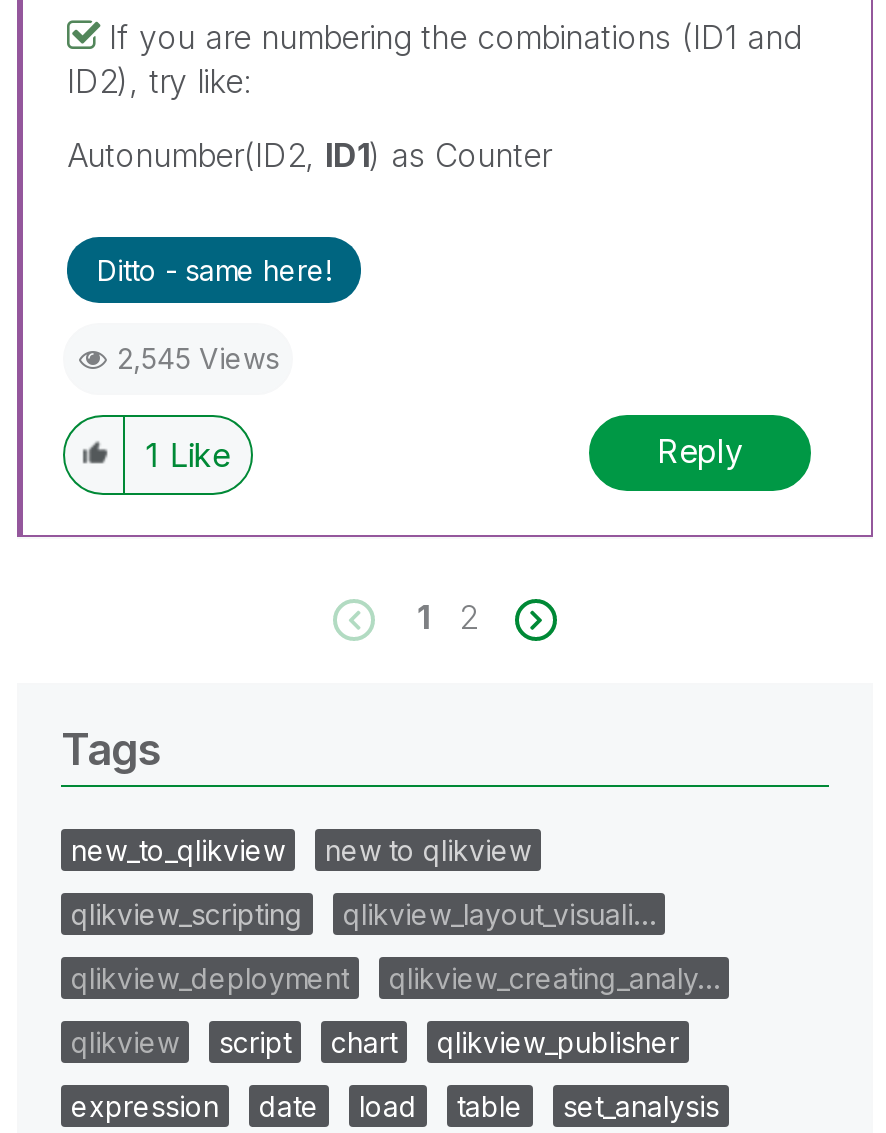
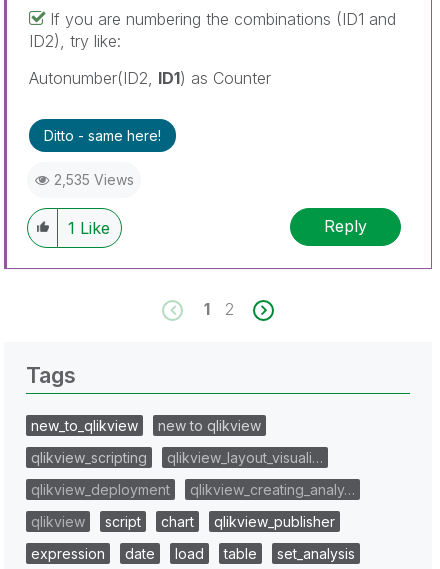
- 2,545 Views
+ 2,535 Views
